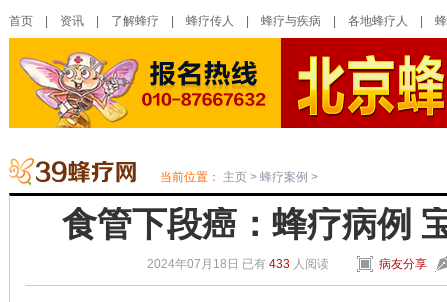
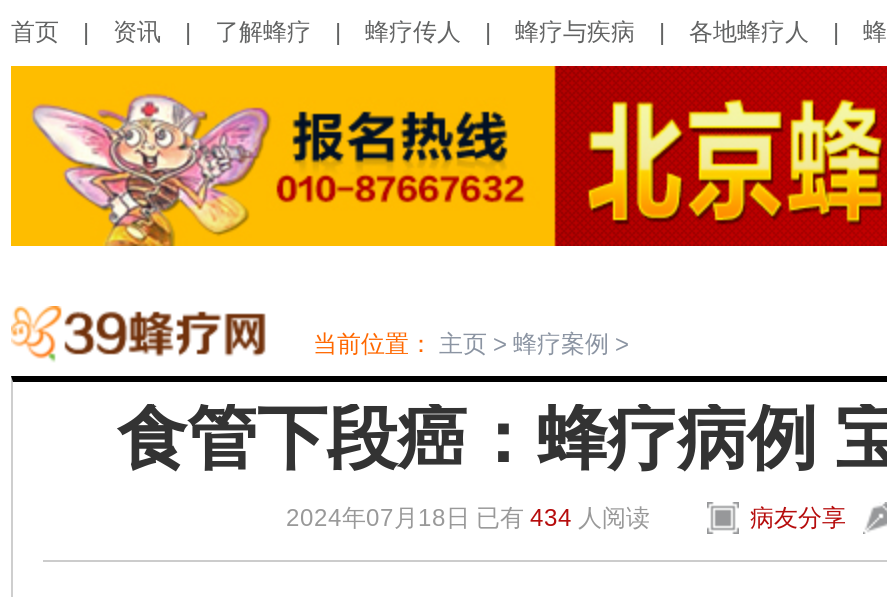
- 2024年07月18日 已有 433人阅读
+ 2024年07月18日 已有 434人阅读
